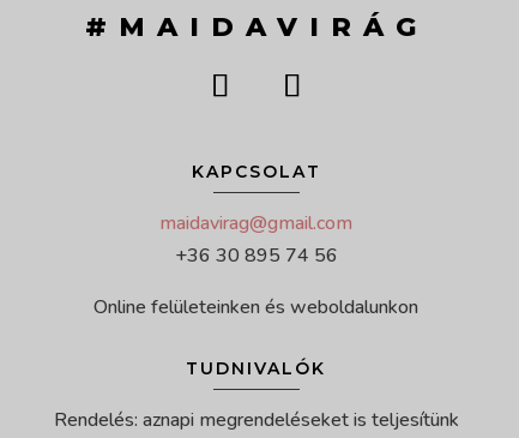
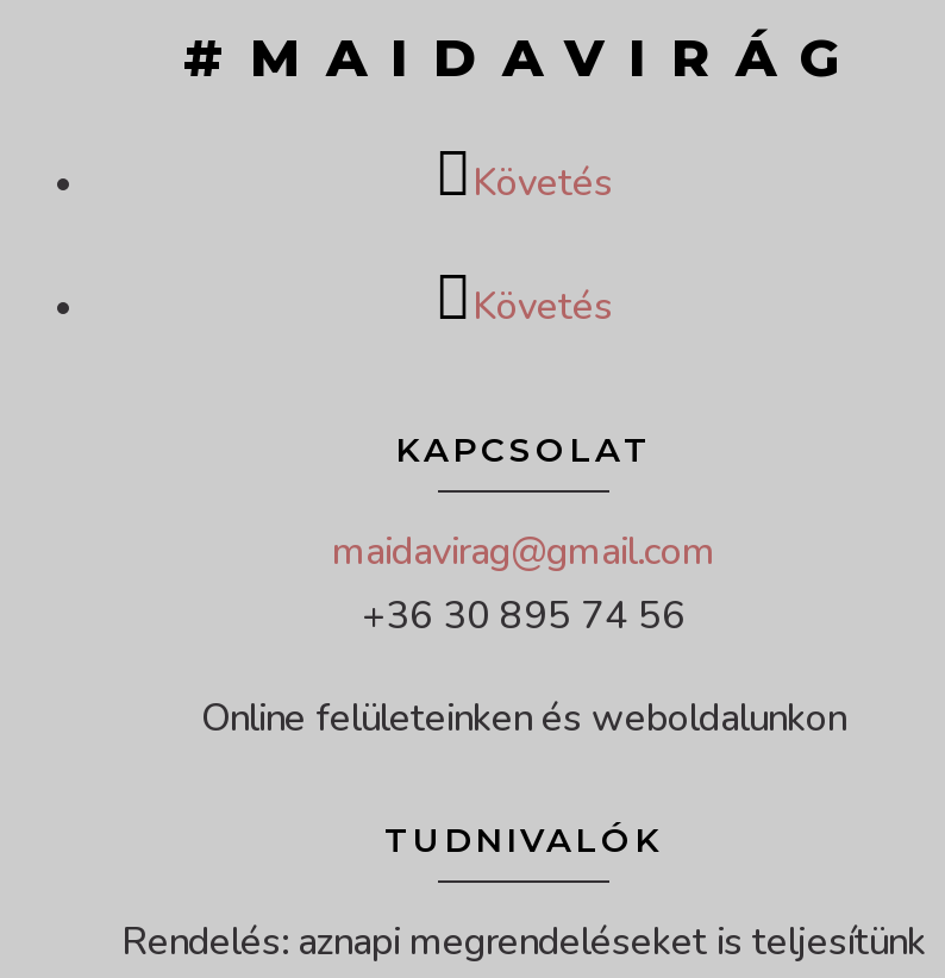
+ Követés
+ Követés
